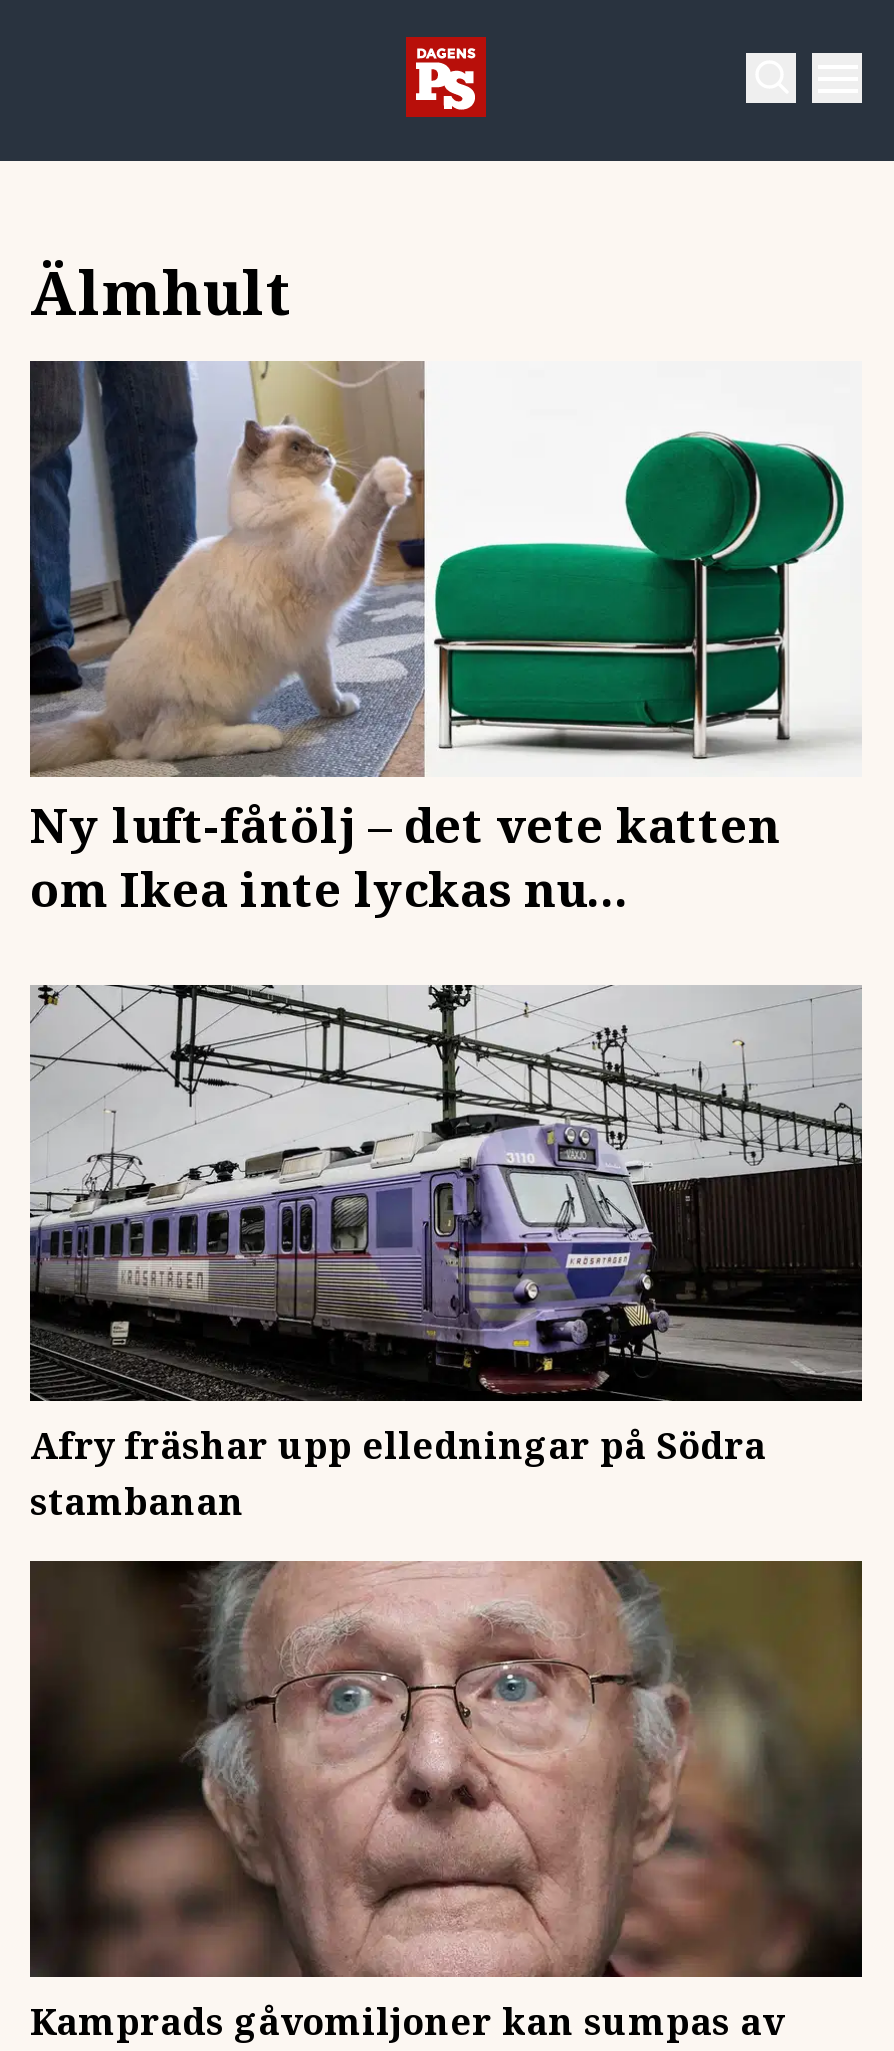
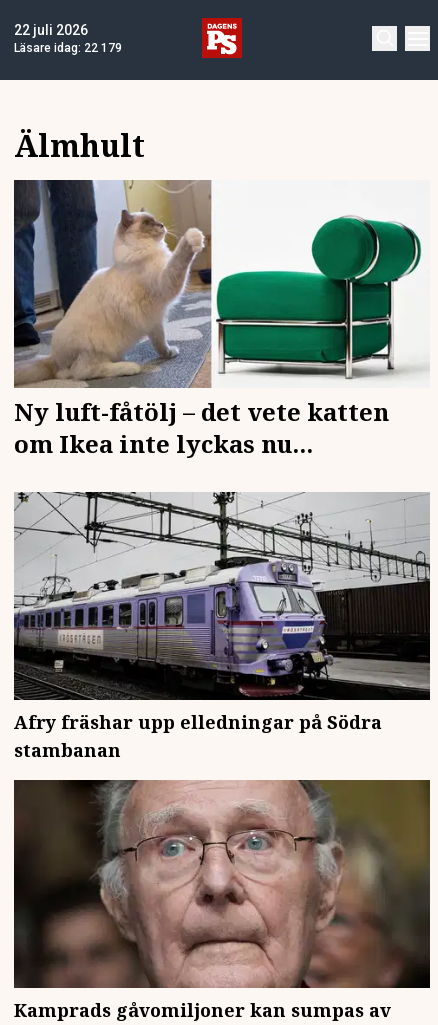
+ 22 juli 2026
+ Läsare idag: 22 179
